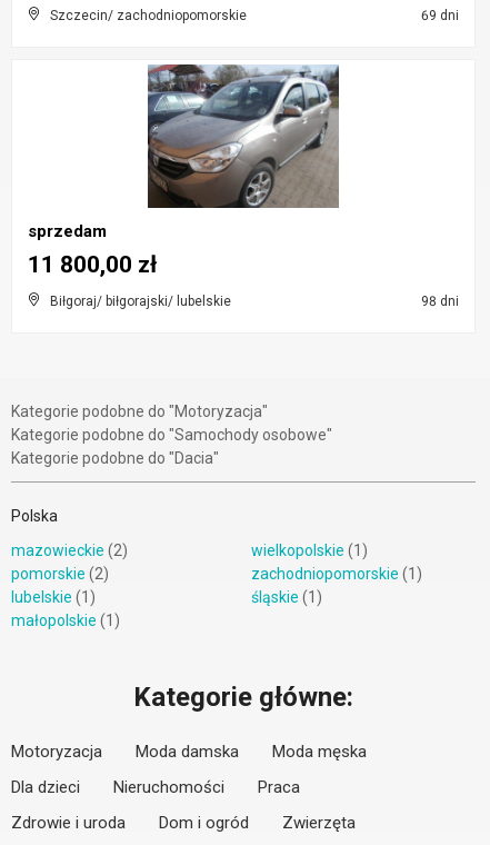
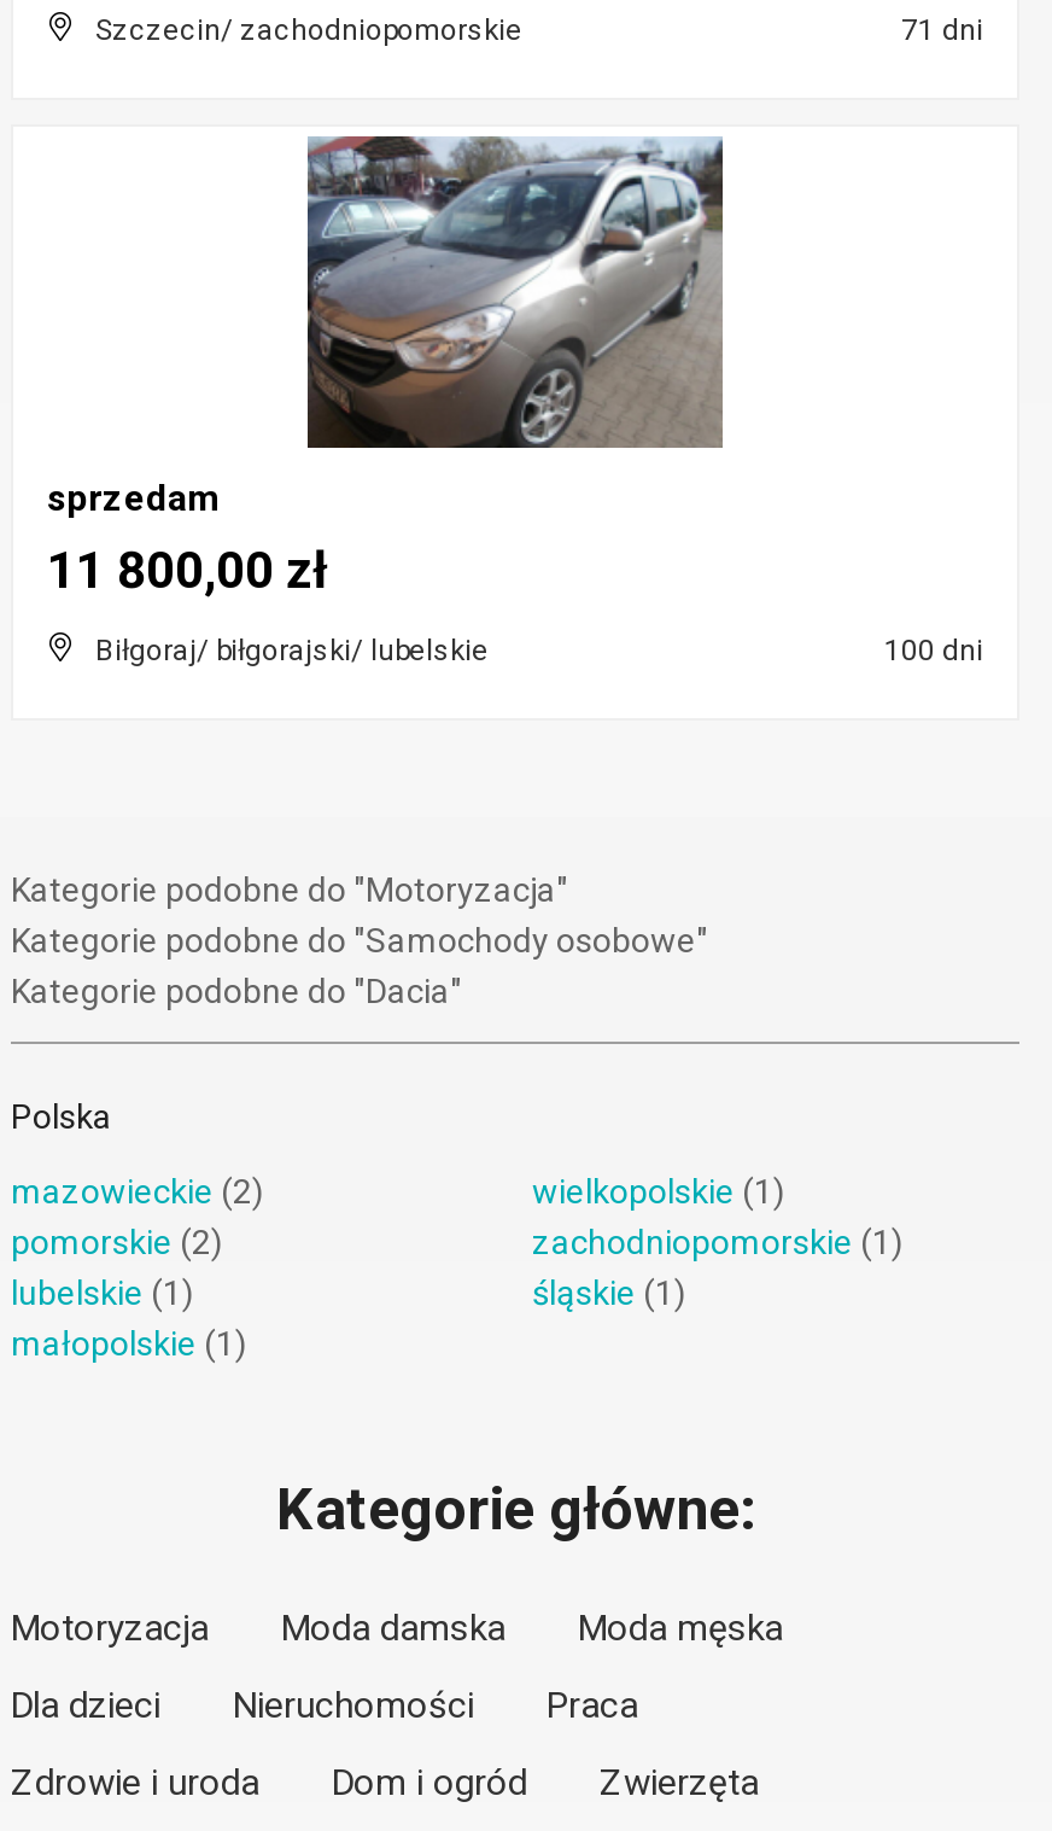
- 69 dni
+ 71 dni

- 98 dni
+ 100 dni
